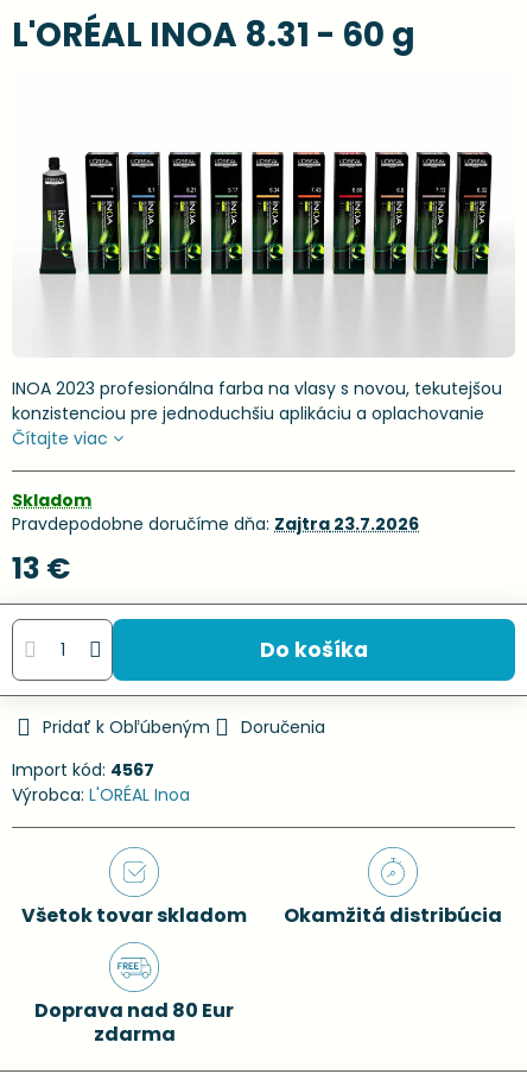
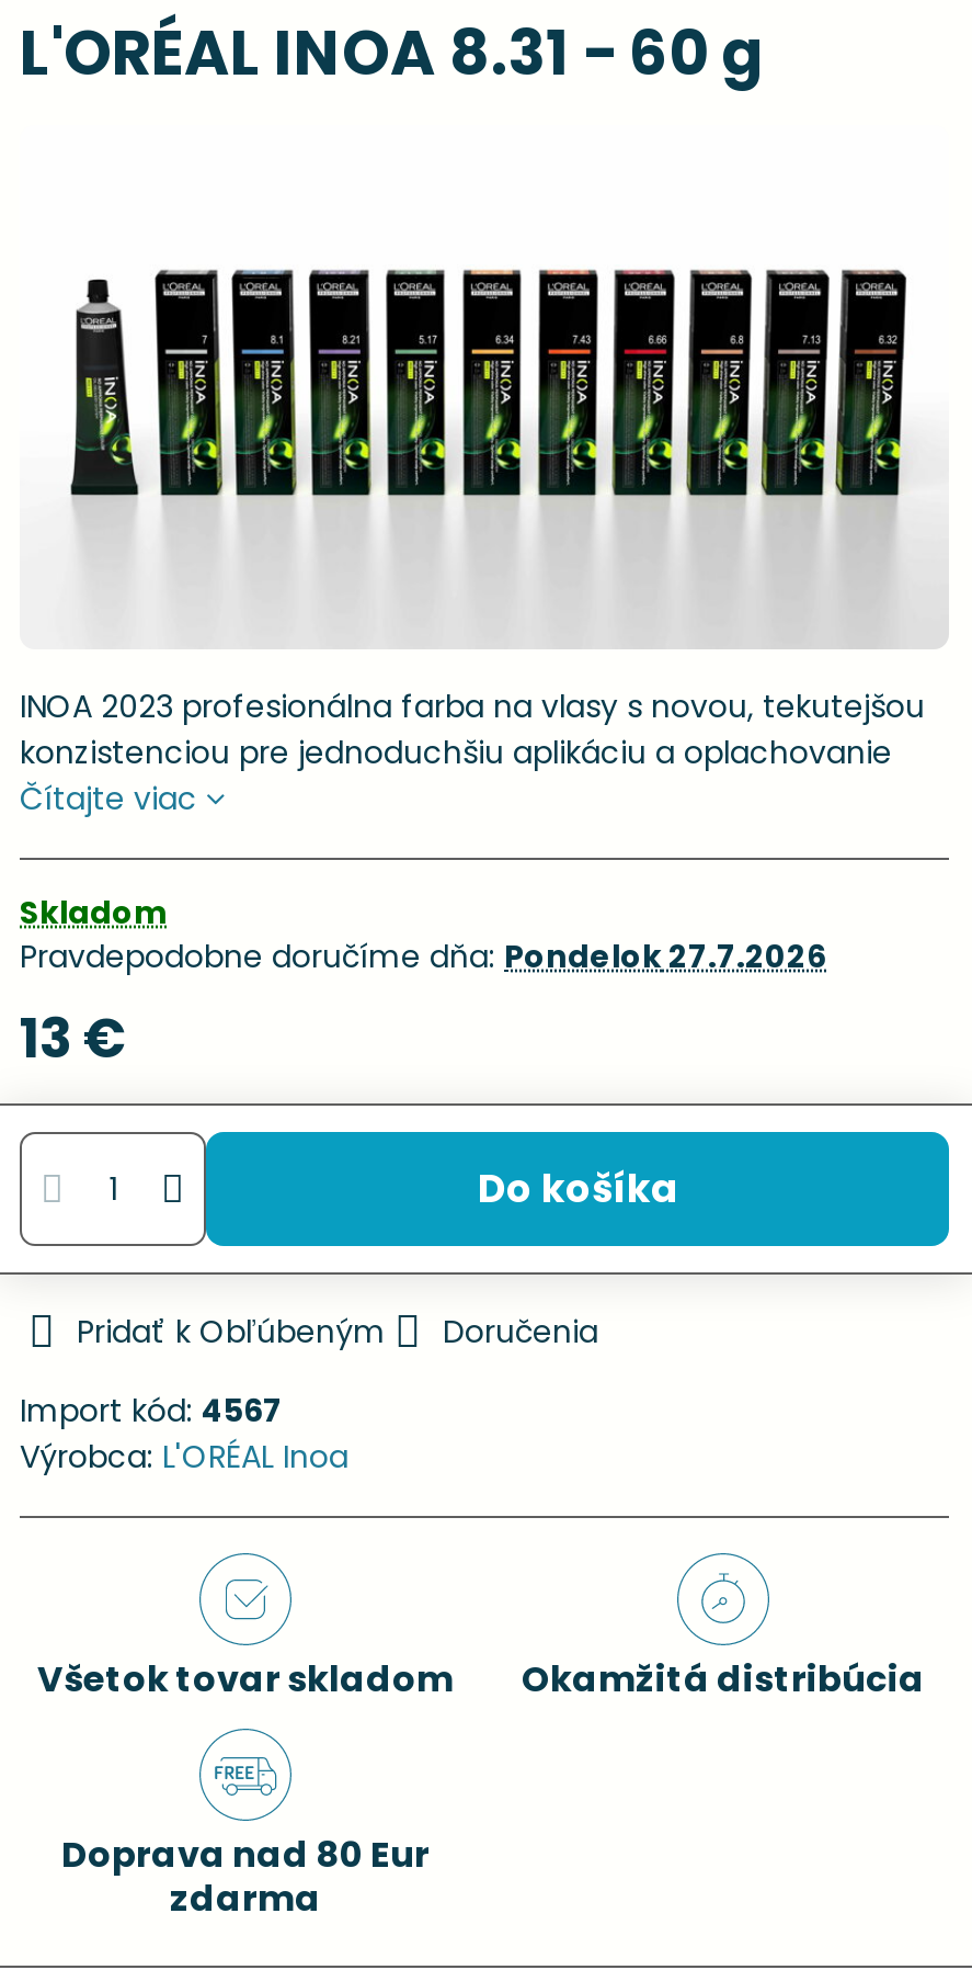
- Pravdepodobne doručíme dňa: Zajtra 23.7.2026
+ Pravdepodobne doručíme dňa: Pondelok 27.7.2026
